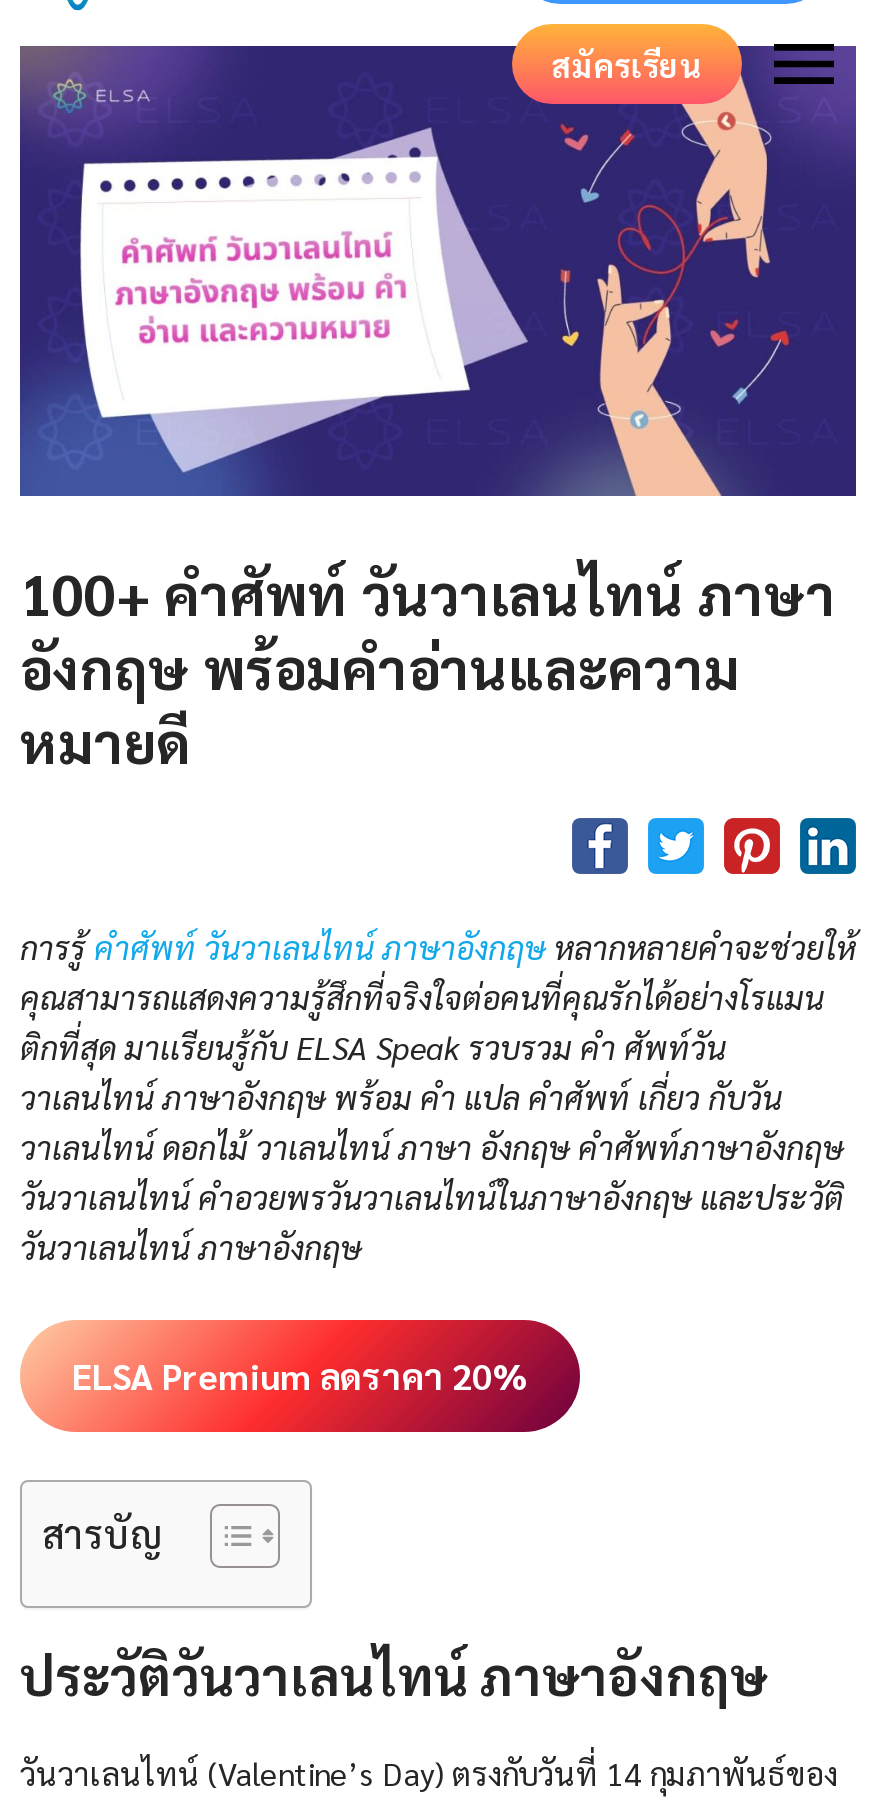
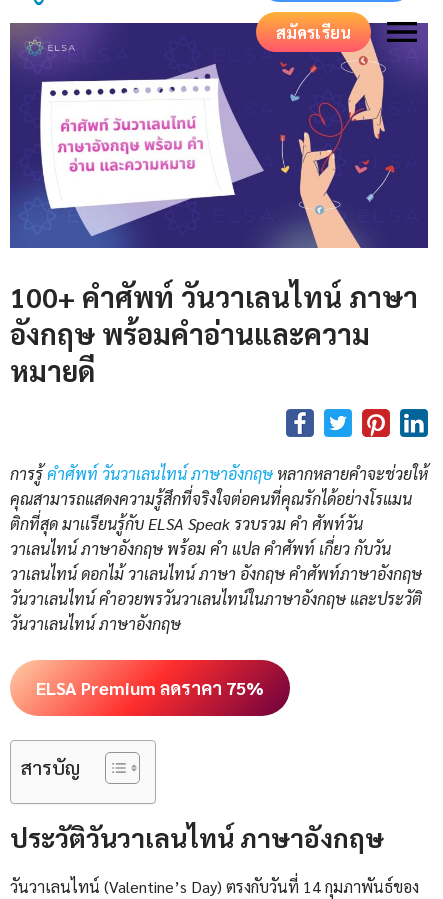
- ELSA Premium ลดราคา 20%
+ ELSA Premium ลดราคา 75%
